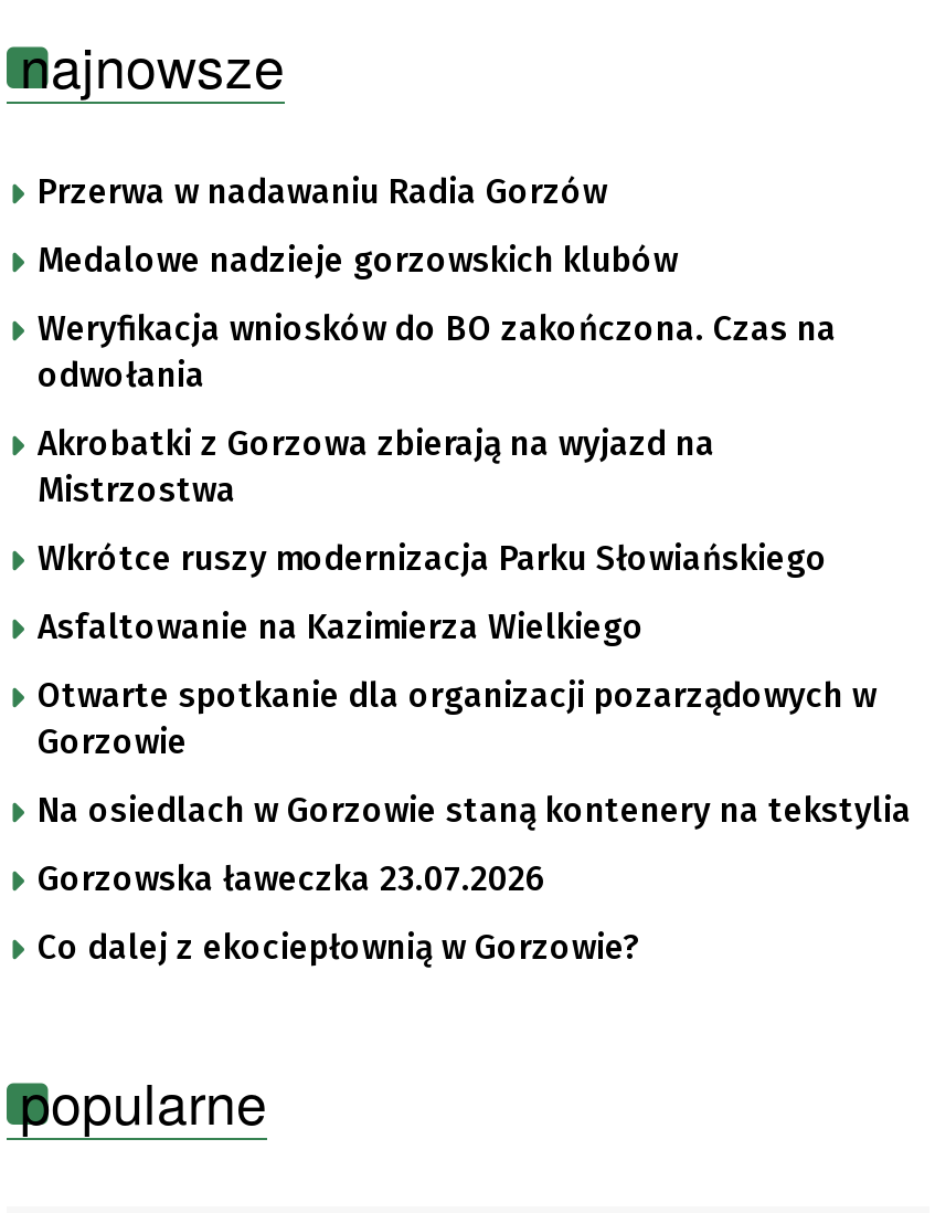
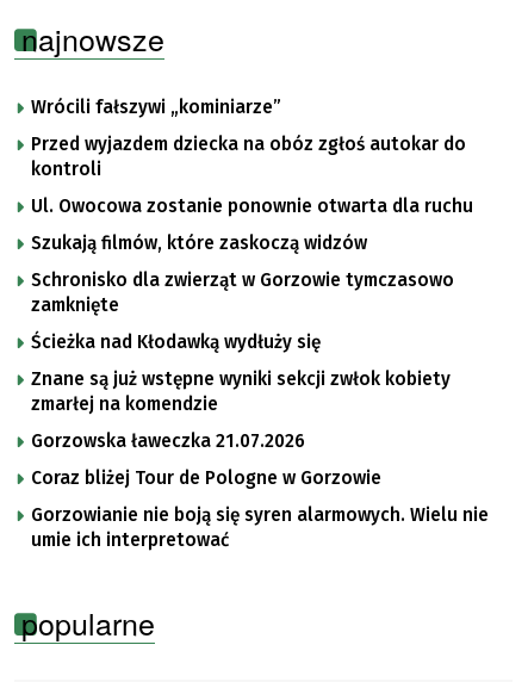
- Przerwa w nadawaniu Radia Gorzów
+ Wrócili fałszywi „kominiarze”

- Medalowe nadzieje gorzowskich klubów
+ Przed wyjazdem dziecka na obóz zgłoś autokar do
+ kontroli

- Weryfikacja wniosków do BO zakończona. Czas na
- odwołania
+ Ul. Owocowa zostanie ponownie otwarta dla ruchu

- Akrobatki z Gorzowa zbierają na wyjazd na
- Mistrzostwa
+ Szukają filmów, które zaskoczą widzów

- Wkrótce ruszy modernizacja Parku Słowiańskiego
+ Schronisko dla zwierząt w Gorzowie tymczasowo
+ zamknięte

- Asfaltowanie na Kazimierza Wielkiego
+ Ścieżka nad Kłodawką wydłuży się

- Otwarte spotkanie dla organizacji pozarządowych w
- Gorzowie
+ Znane są już wstępne wyniki sekcji zwłok kobiety
+ zmarłej na komendzie

- Na osiedlach w Gorzowie staną kontenery na tekstylia
+ Gorzowska ławeczka 21.07.2026

- Gorzowska ławeczka 23.07.2026
+ Coraz bliżej Tour de Pologne w Gorzowie

- Co dalej z ekociepłownią w Gorzowie?
+ Gorzowianie nie boją się syren alarmowych. Wielu nie
+ umie ich interpretować
